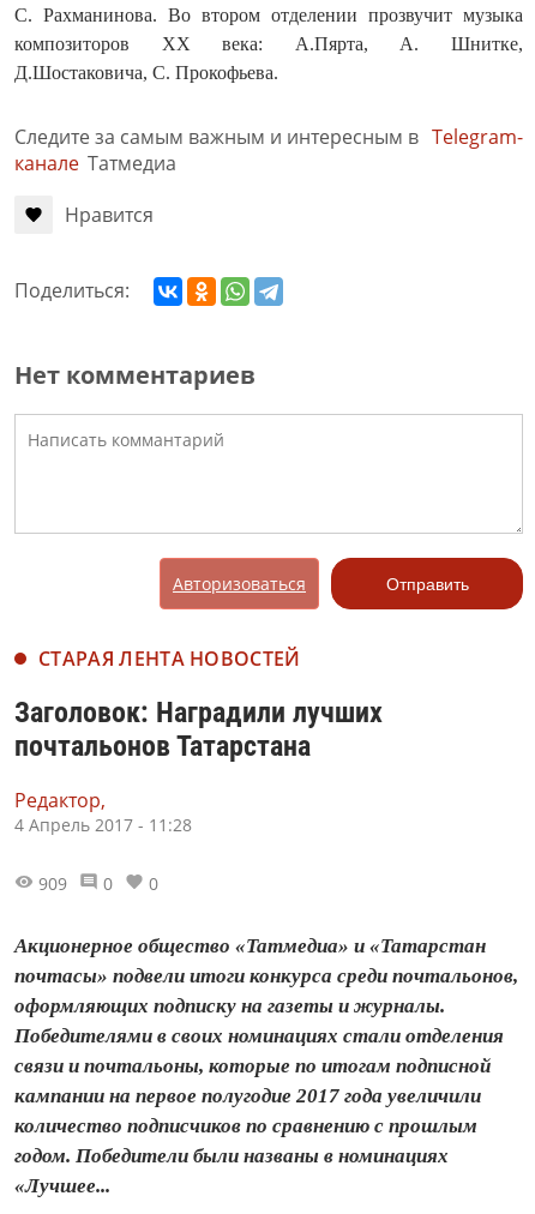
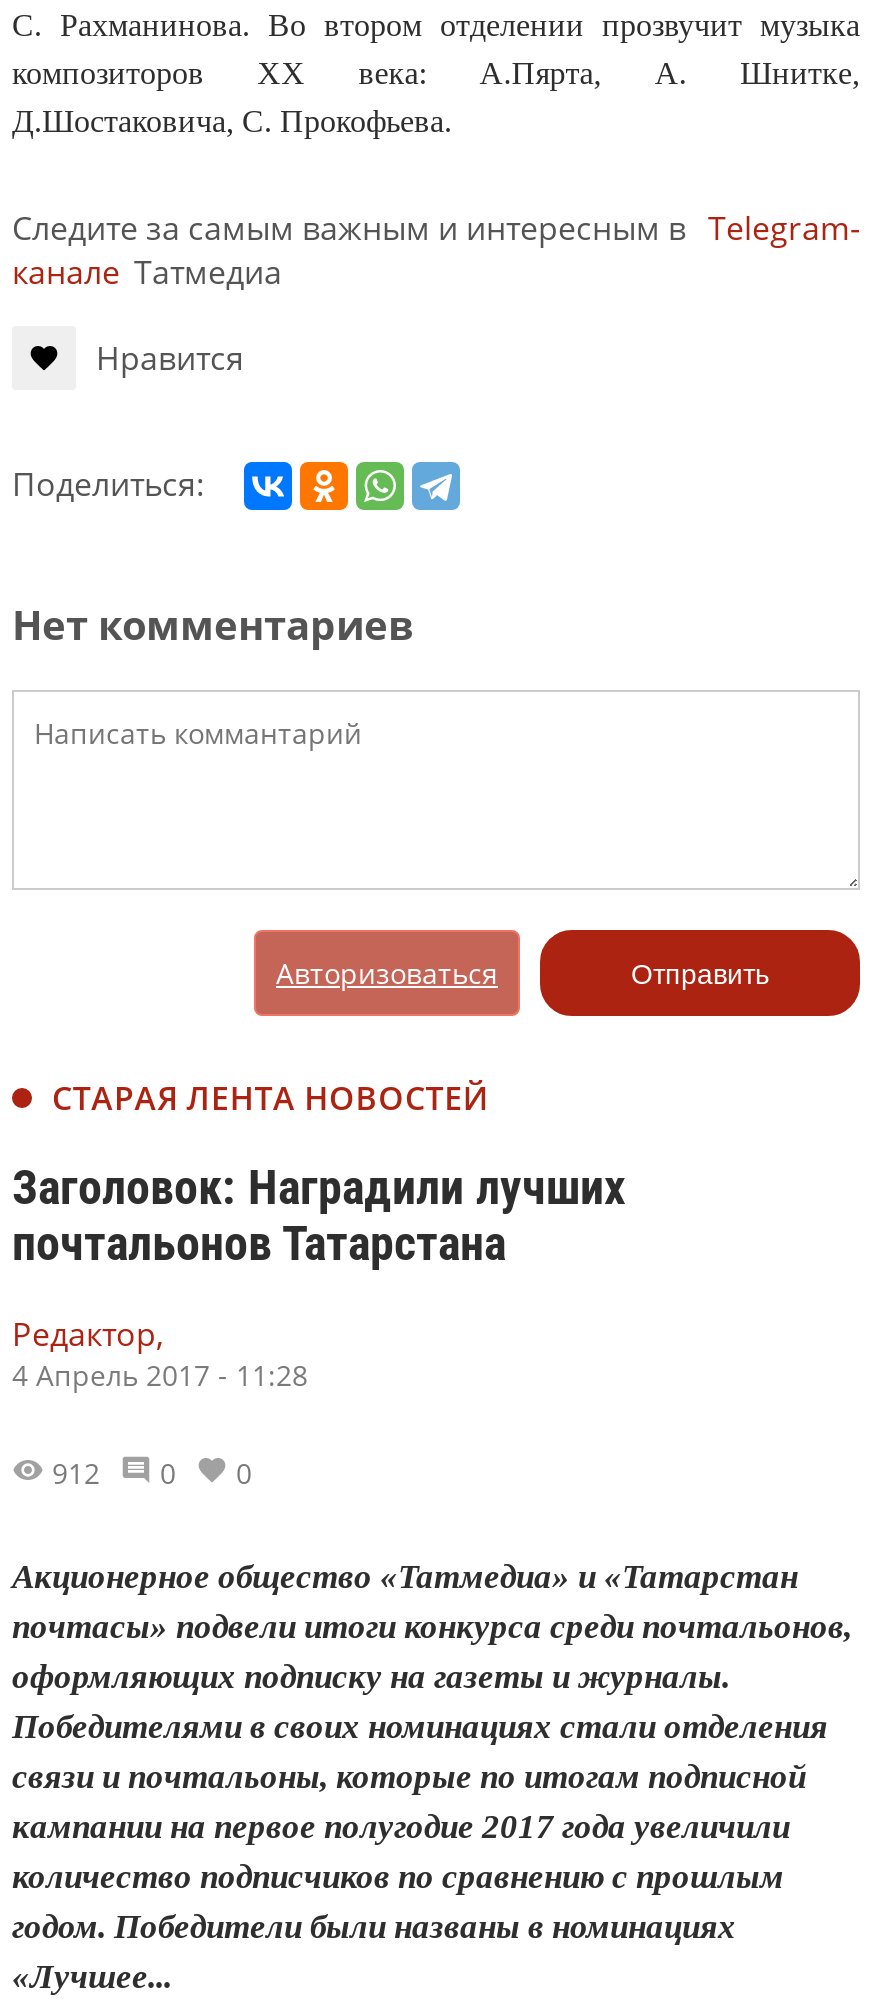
- 909 0 0
+ 912 0 0
